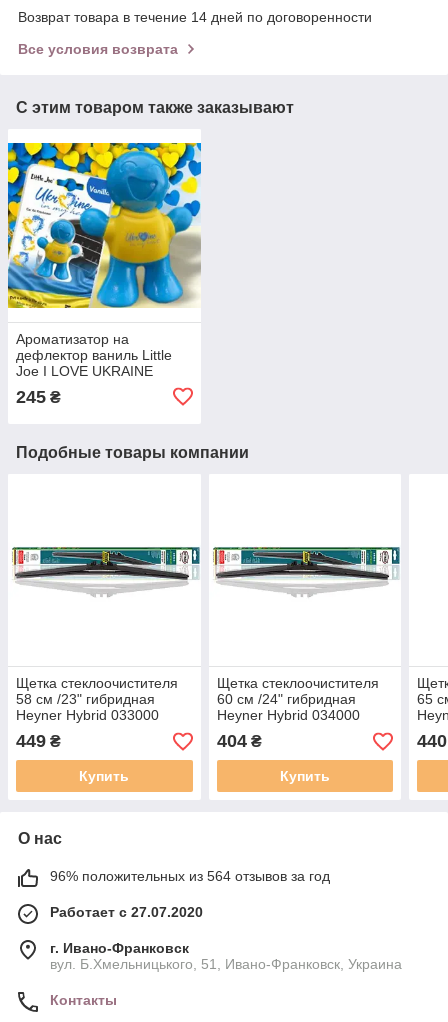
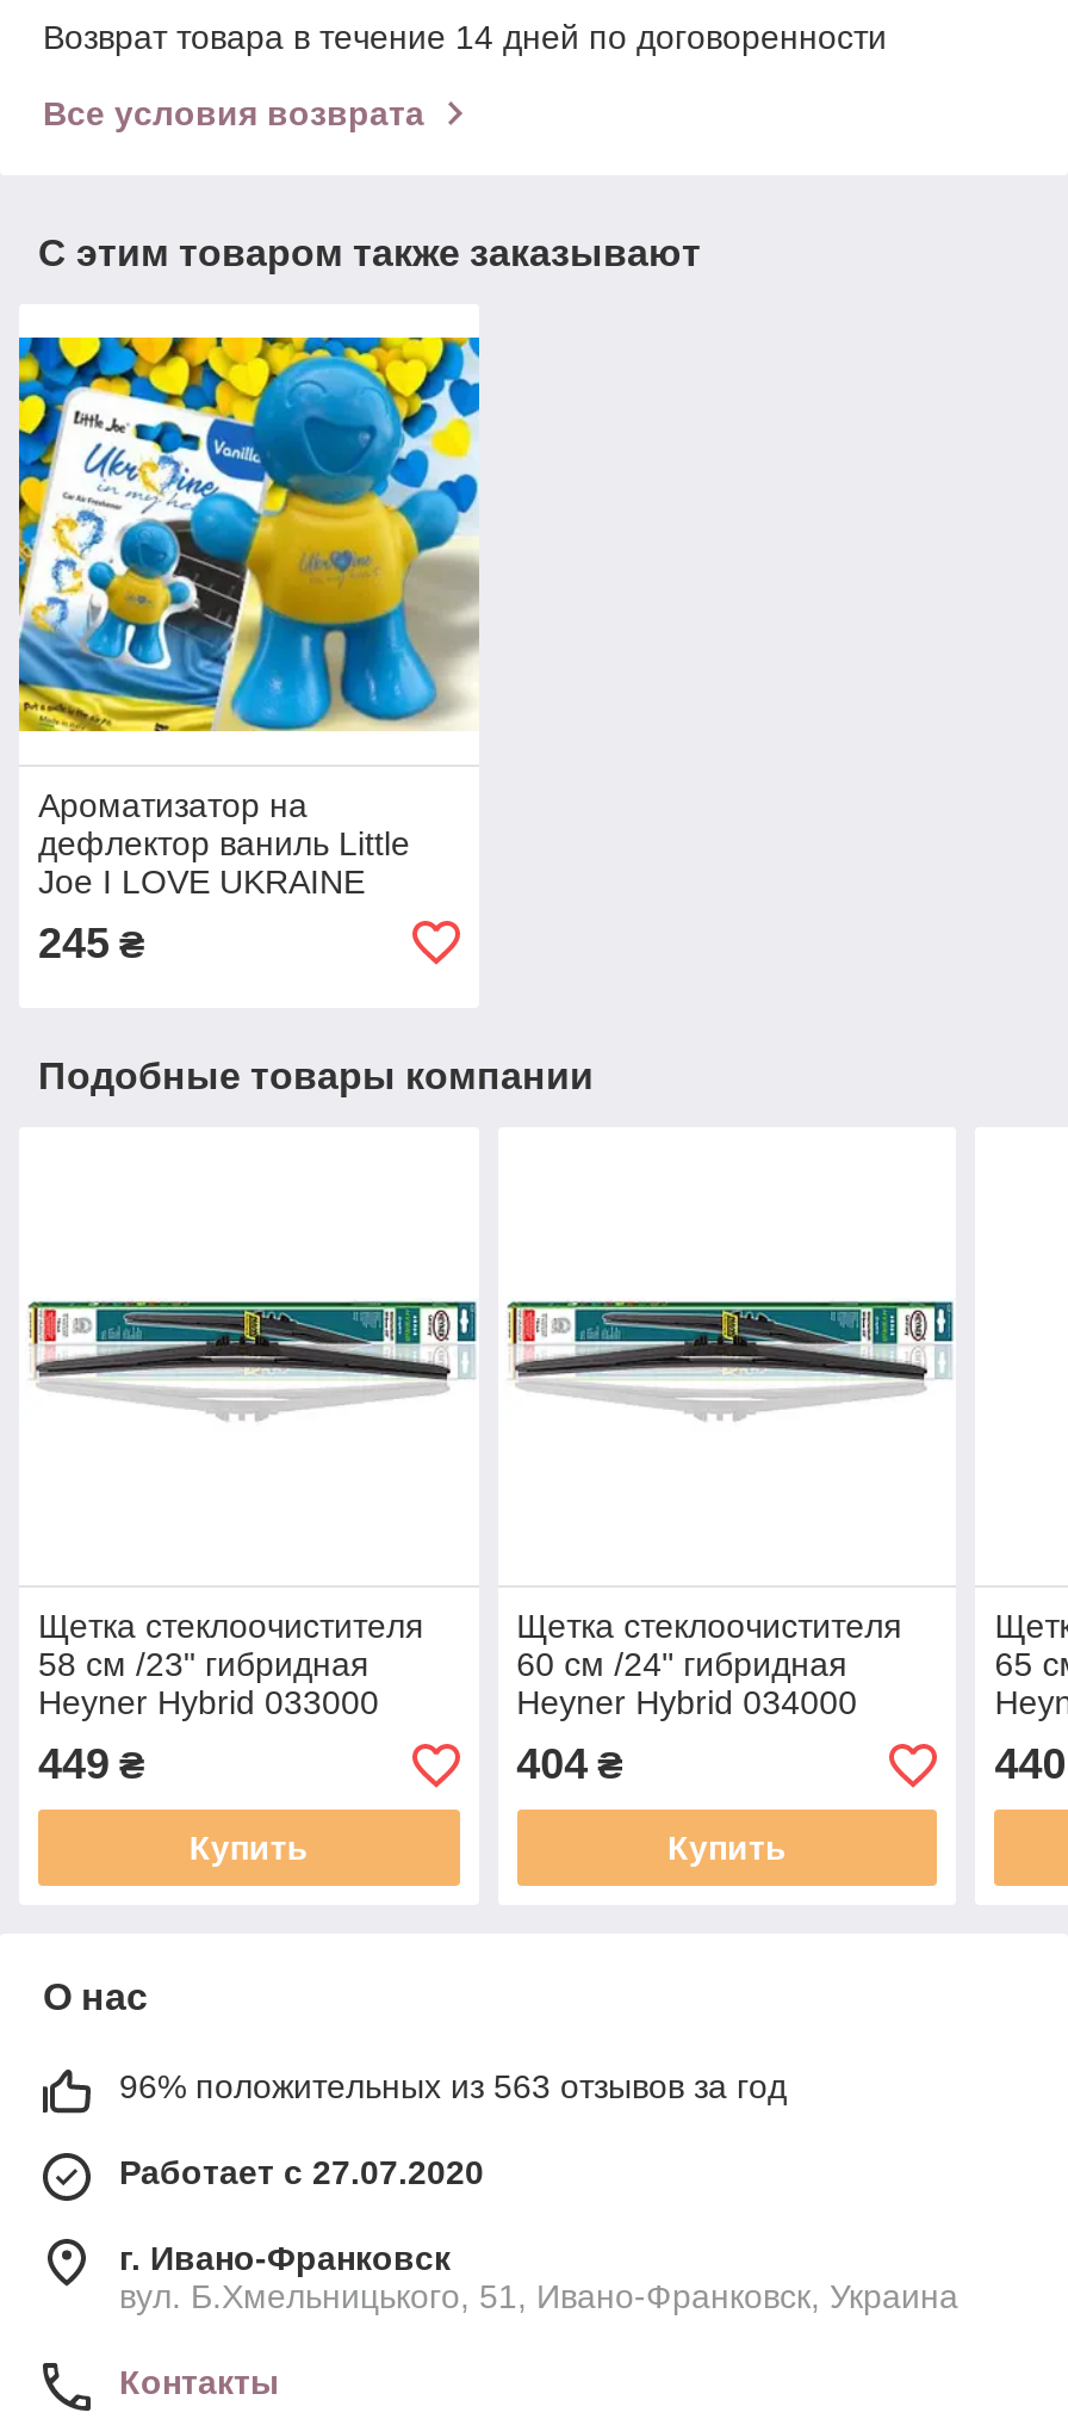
- 96% положительных из 564 отзывов за год
+ 96% положительных из 563 отзывов за год
